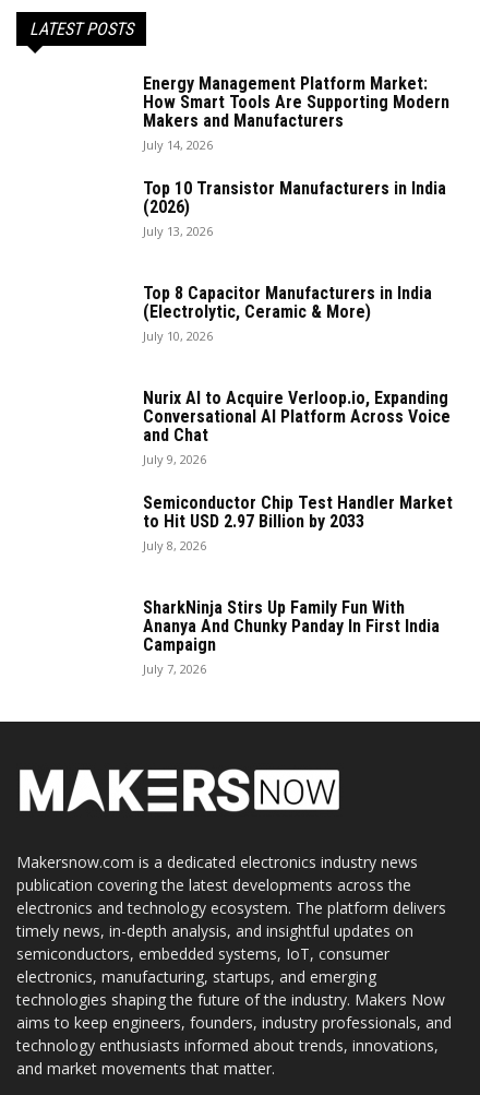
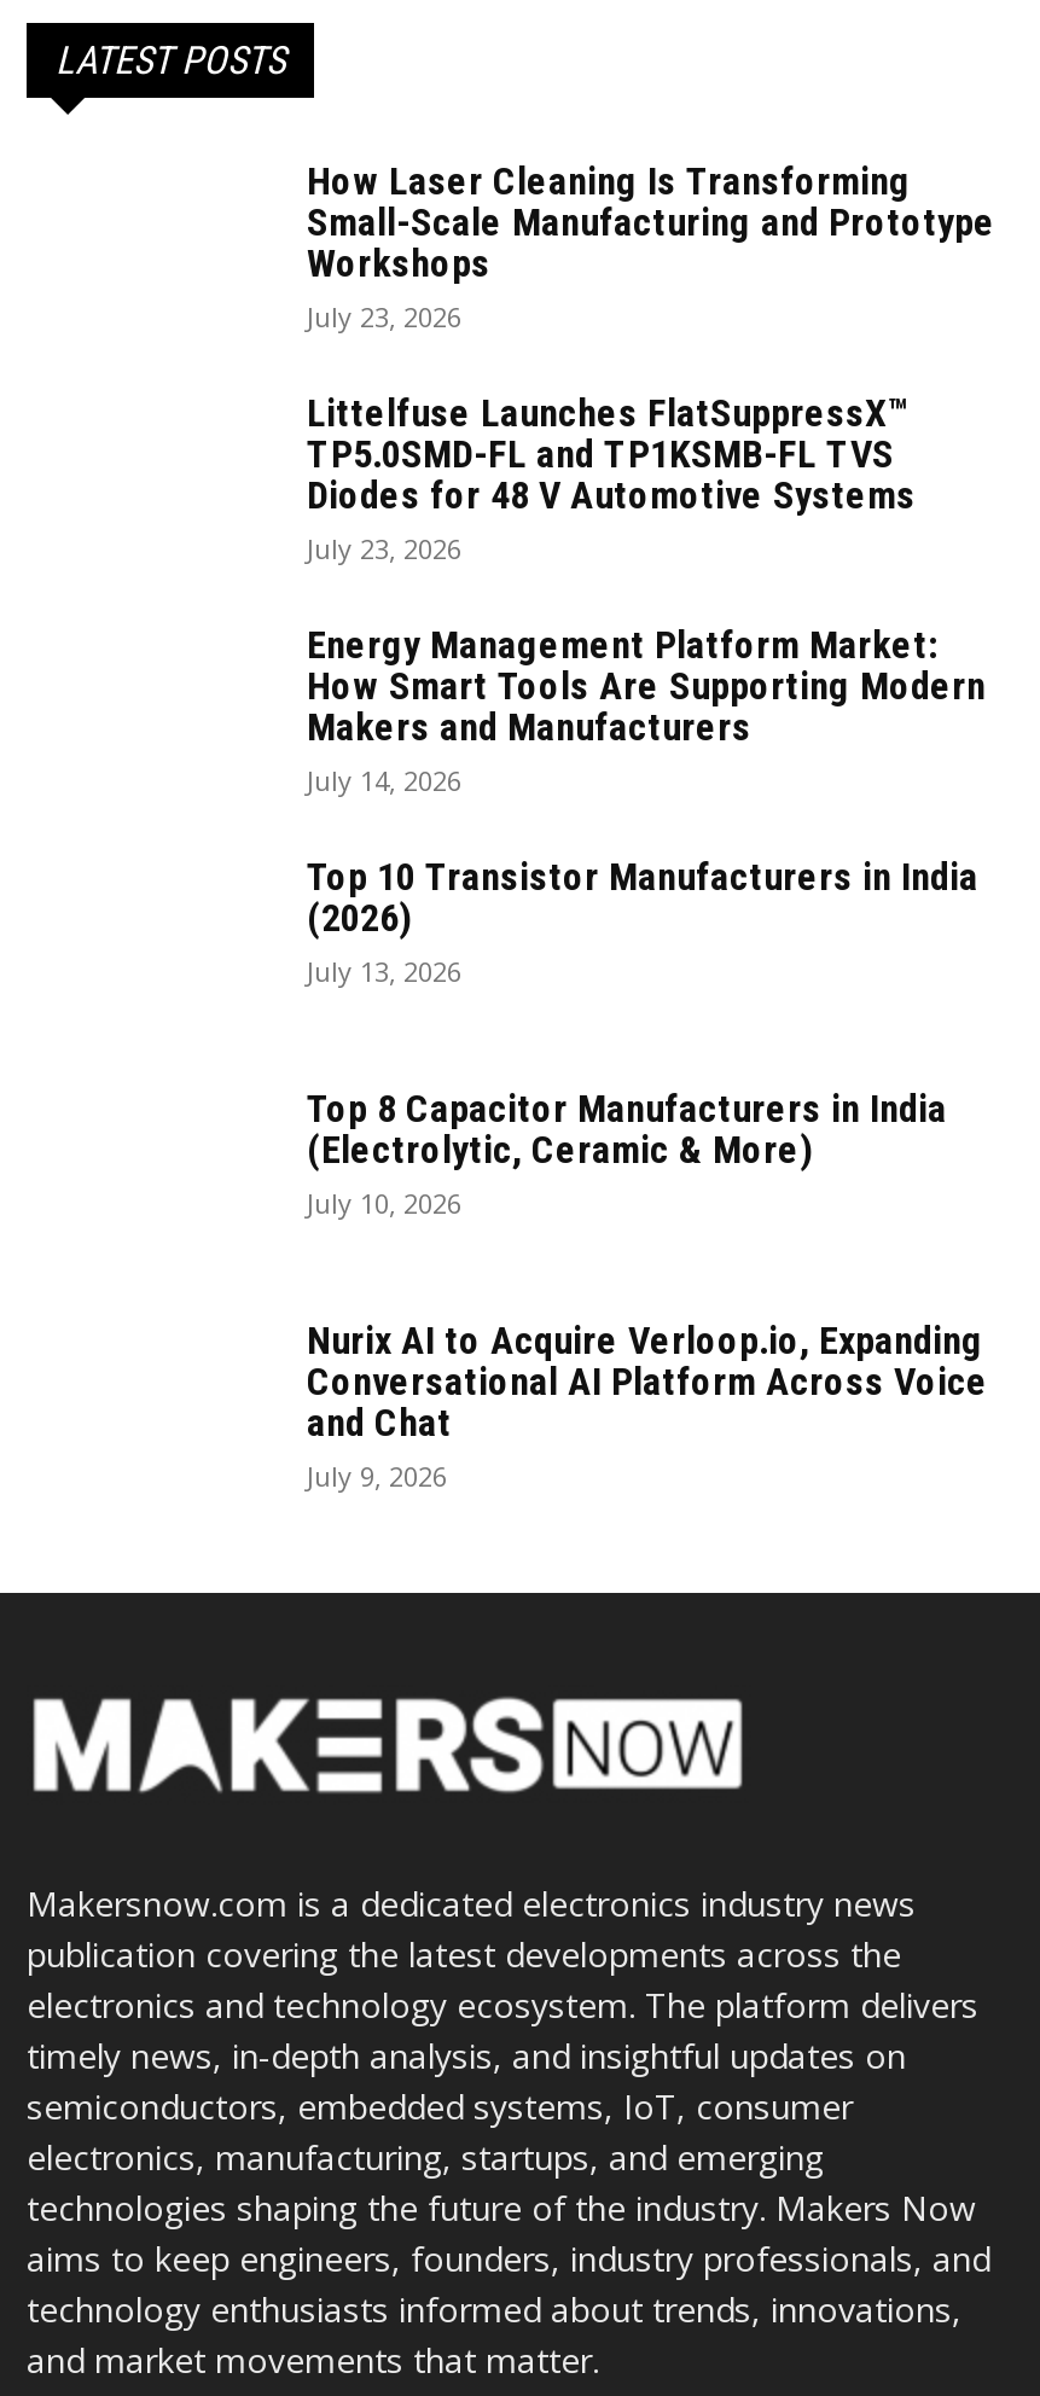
+ How Laser Cleaning Is Transforming
+ Small-Scale Manufacturing and Prototype
+ Workshops
+ July 23, 2026
+ Littelfuse Launches FlatSuppressX™
+ TP5.0SMD-FL and TP1KSMB-FL TVS
+ Diodes for 48 V Automotive Systems
+ July 23, 2026

moved down: Energy Management Platform Market: | How Smart Tools Are Supporting Modern | Makers and Manufacturers | ... | and Chat | July 9, 2026

- Semiconductor Chip Test Handler Market
- to Hit USD 2.97 Billion by 2033
- July 8, 2026
- SharkNinja Stirs Up Family Fun With
- Ananya And Chunky Panday In First India
- Campaign
- July 7, 2026
